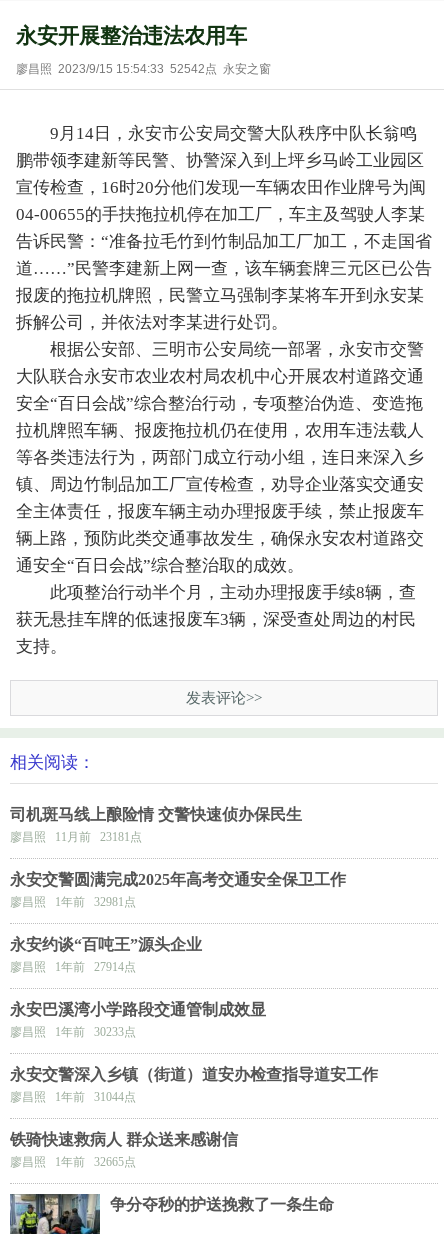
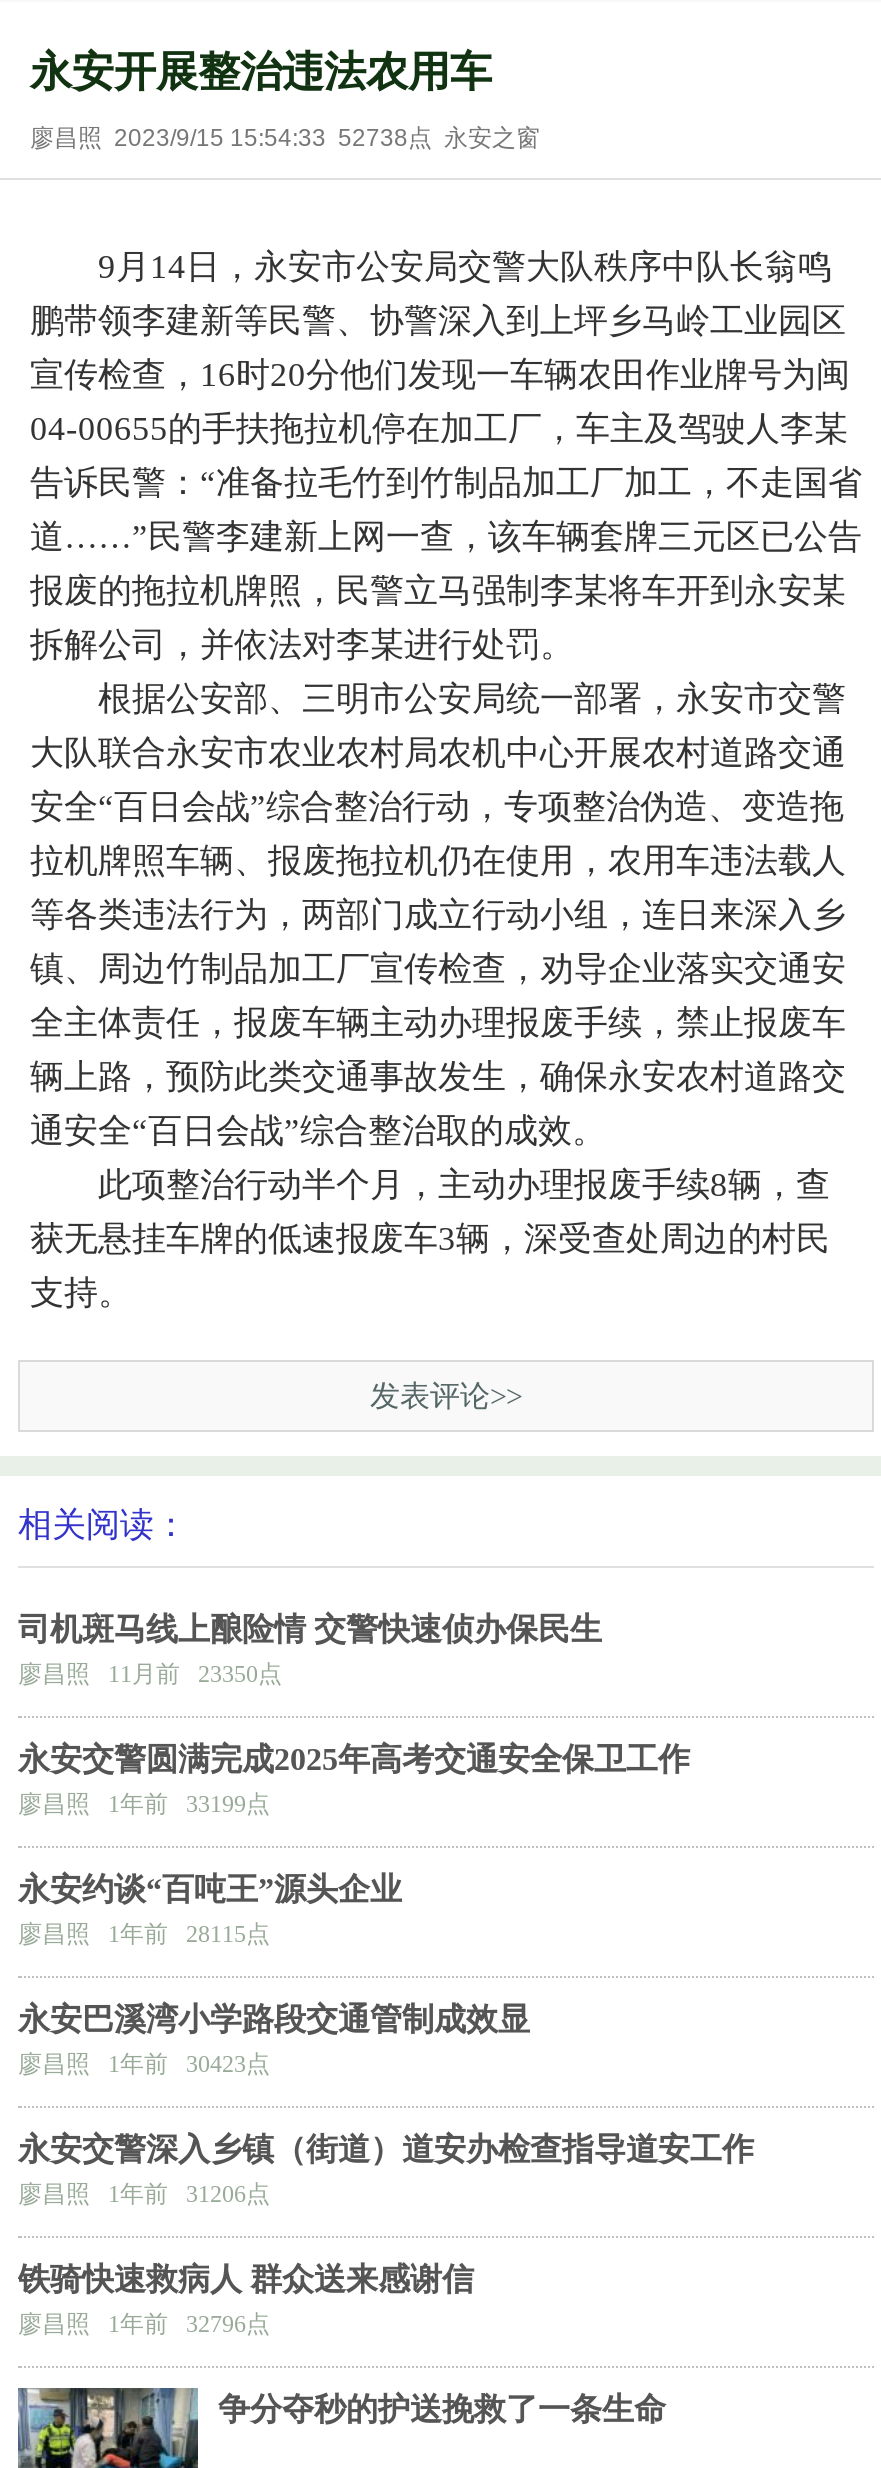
- 廖昌照 2023/9/15 15:54:33 52542点 永安之窗
+ 廖昌照 2023/9/15 15:54:33 52738点 永安之窗

- 廖昌照 11月前 23181点
+ 廖昌照 11月前 23350点

- 廖昌照 1年前 32981点
+ 廖昌照 1年前 33199点

- 廖昌照 1年前 27914点
+ 廖昌照 1年前 28115点

- 廖昌照 1年前 30233点
+ 廖昌照 1年前 30423点

- 廖昌照 1年前 31044点
+ 廖昌照 1年前 31206点

- 廖昌照 1年前 32665点
+ 廖昌照 1年前 32796点
